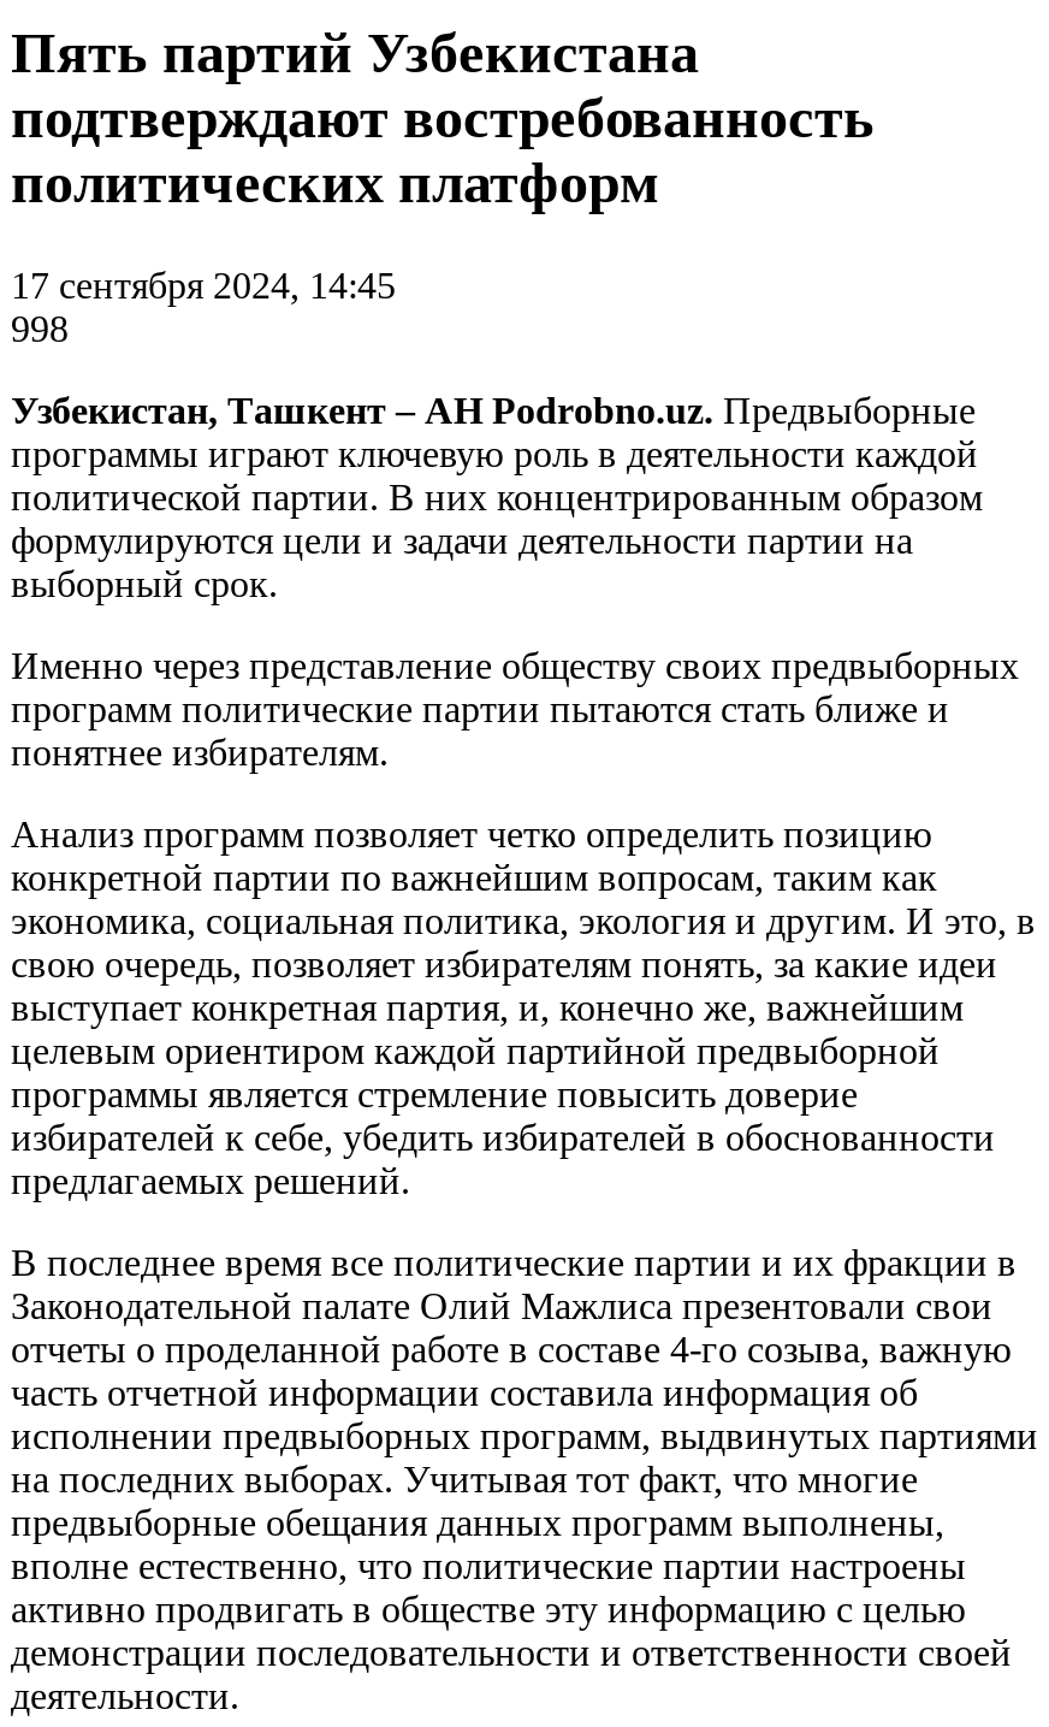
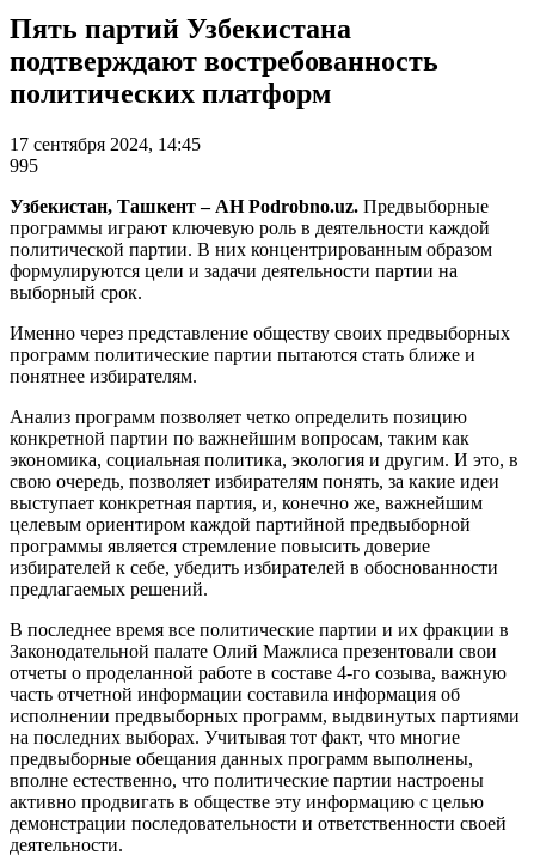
- 998
+ 995
